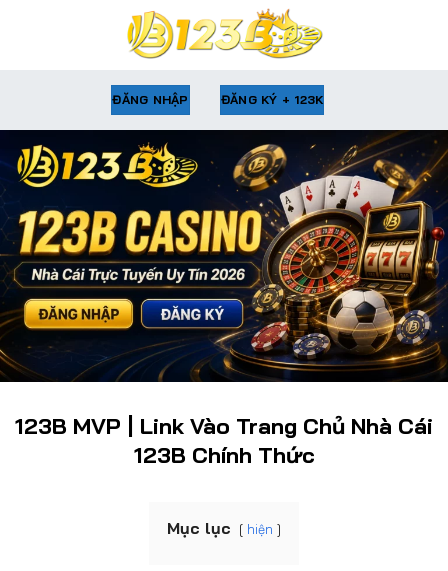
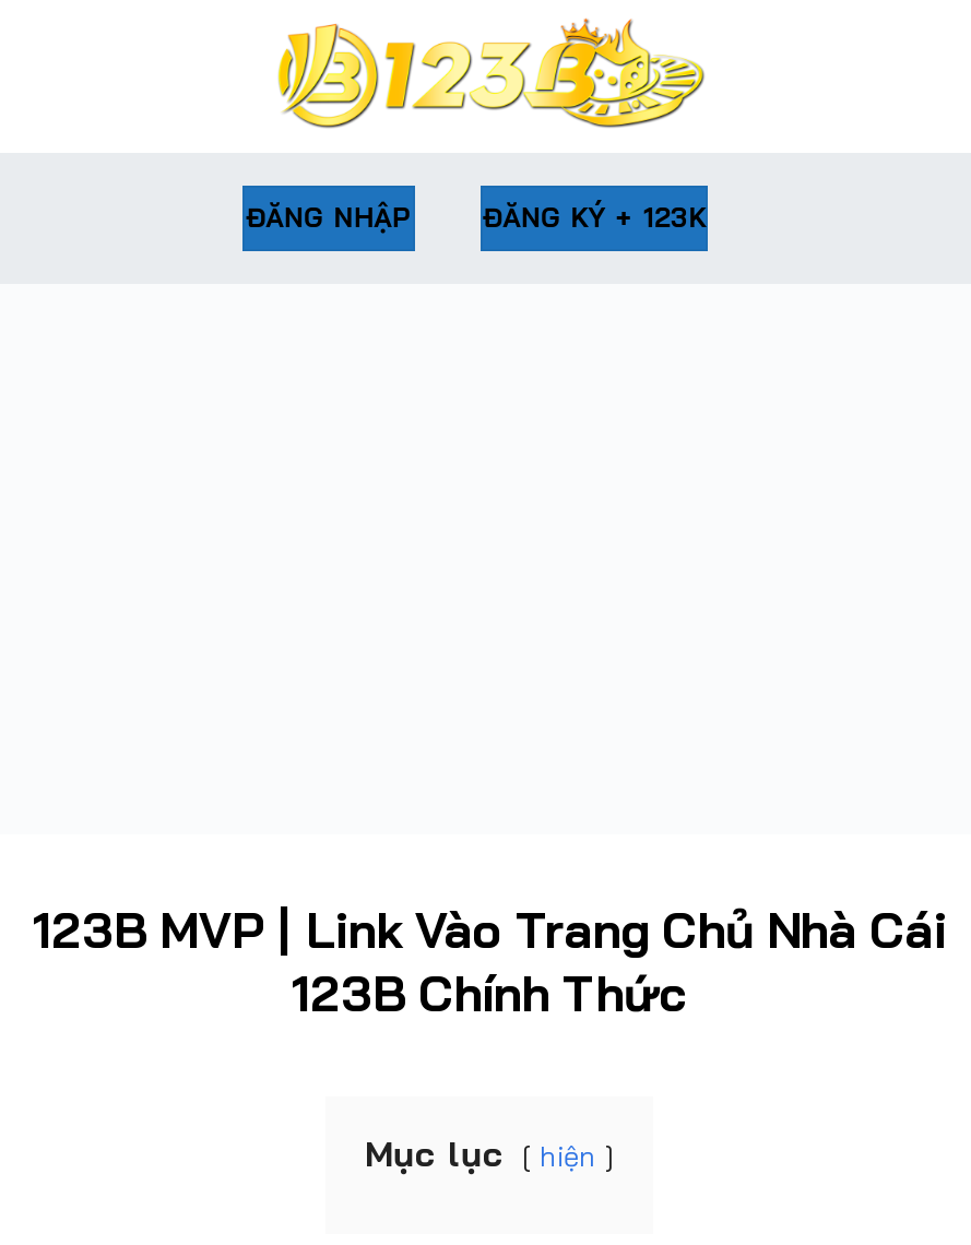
- [image]
